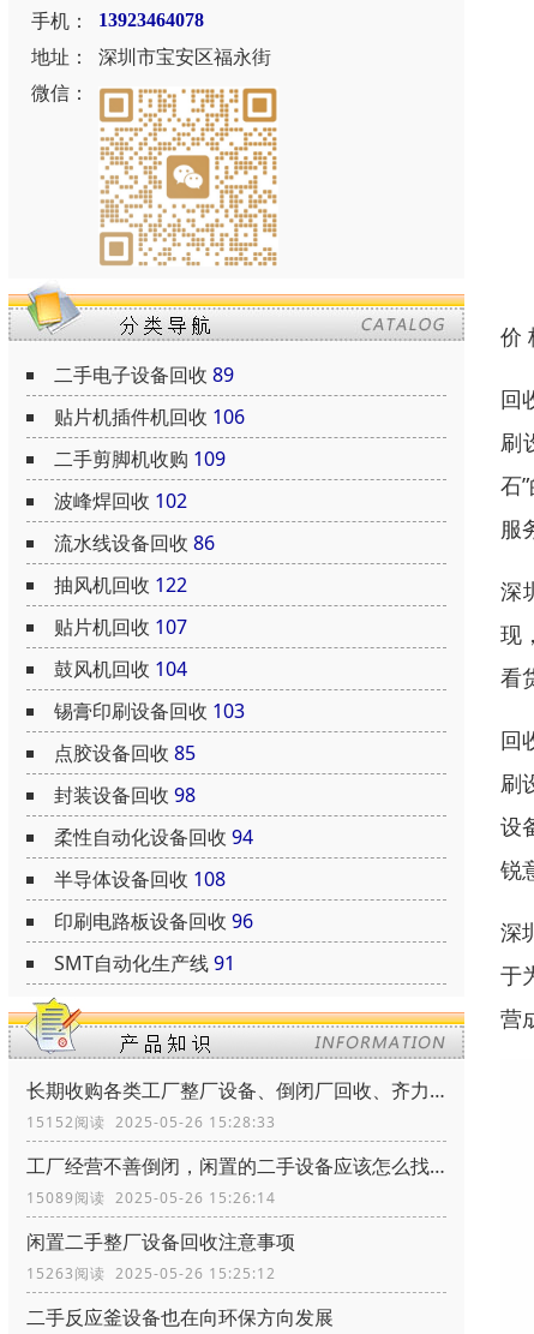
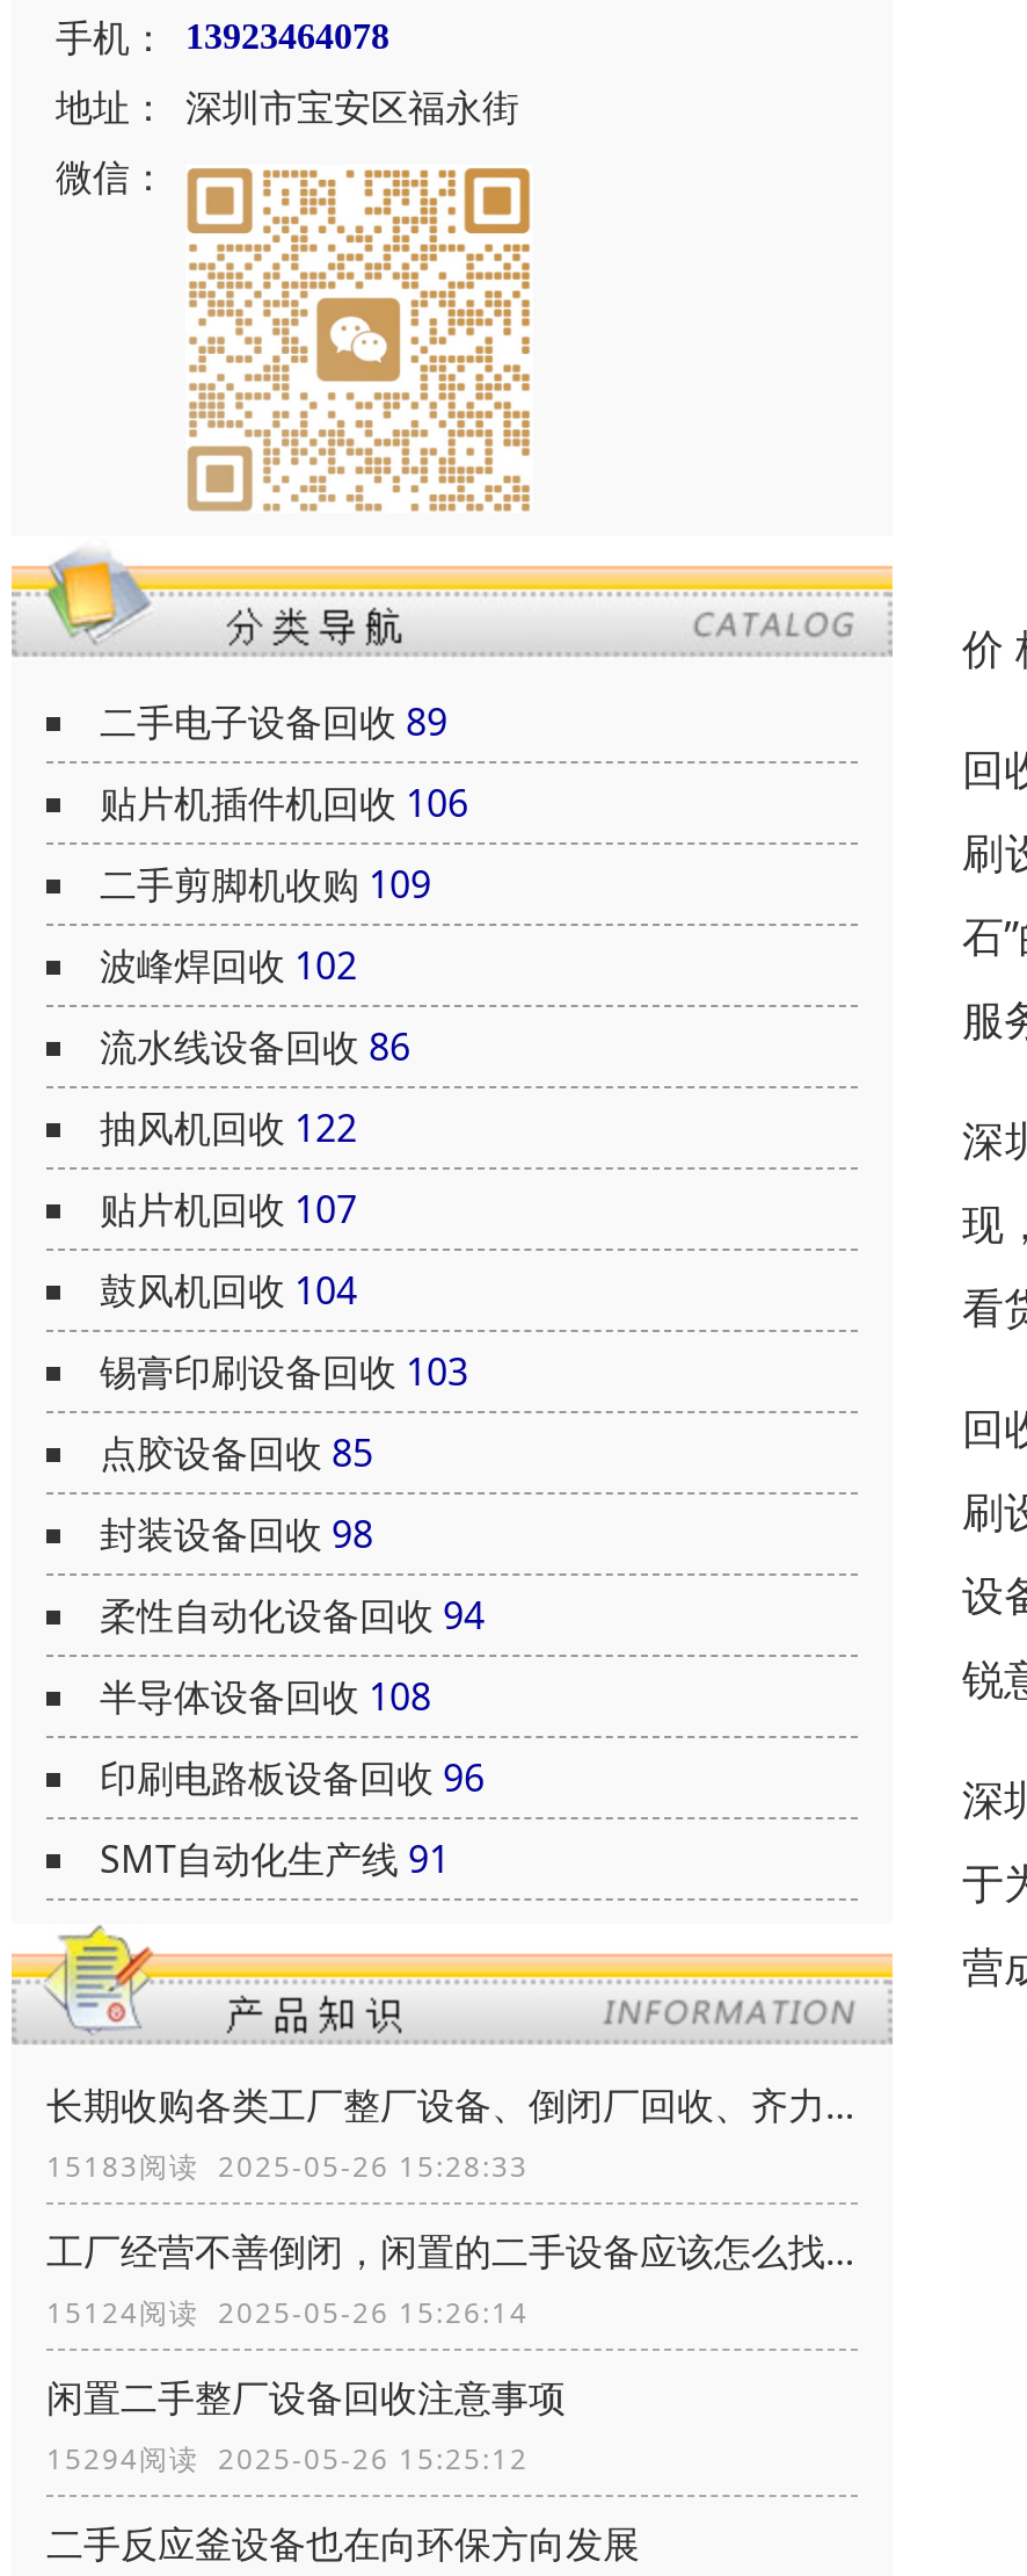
- 15152阅读 2025-05-26 15:28:33
+ 15183阅读 2025-05-26 15:28:33

- 15089阅读 2025-05-26 15:26:14
+ 15124阅读 2025-05-26 15:26:14

- 15263阅读 2025-05-26 15:25:12
+ 15294阅读 2025-05-26 15:25:12
